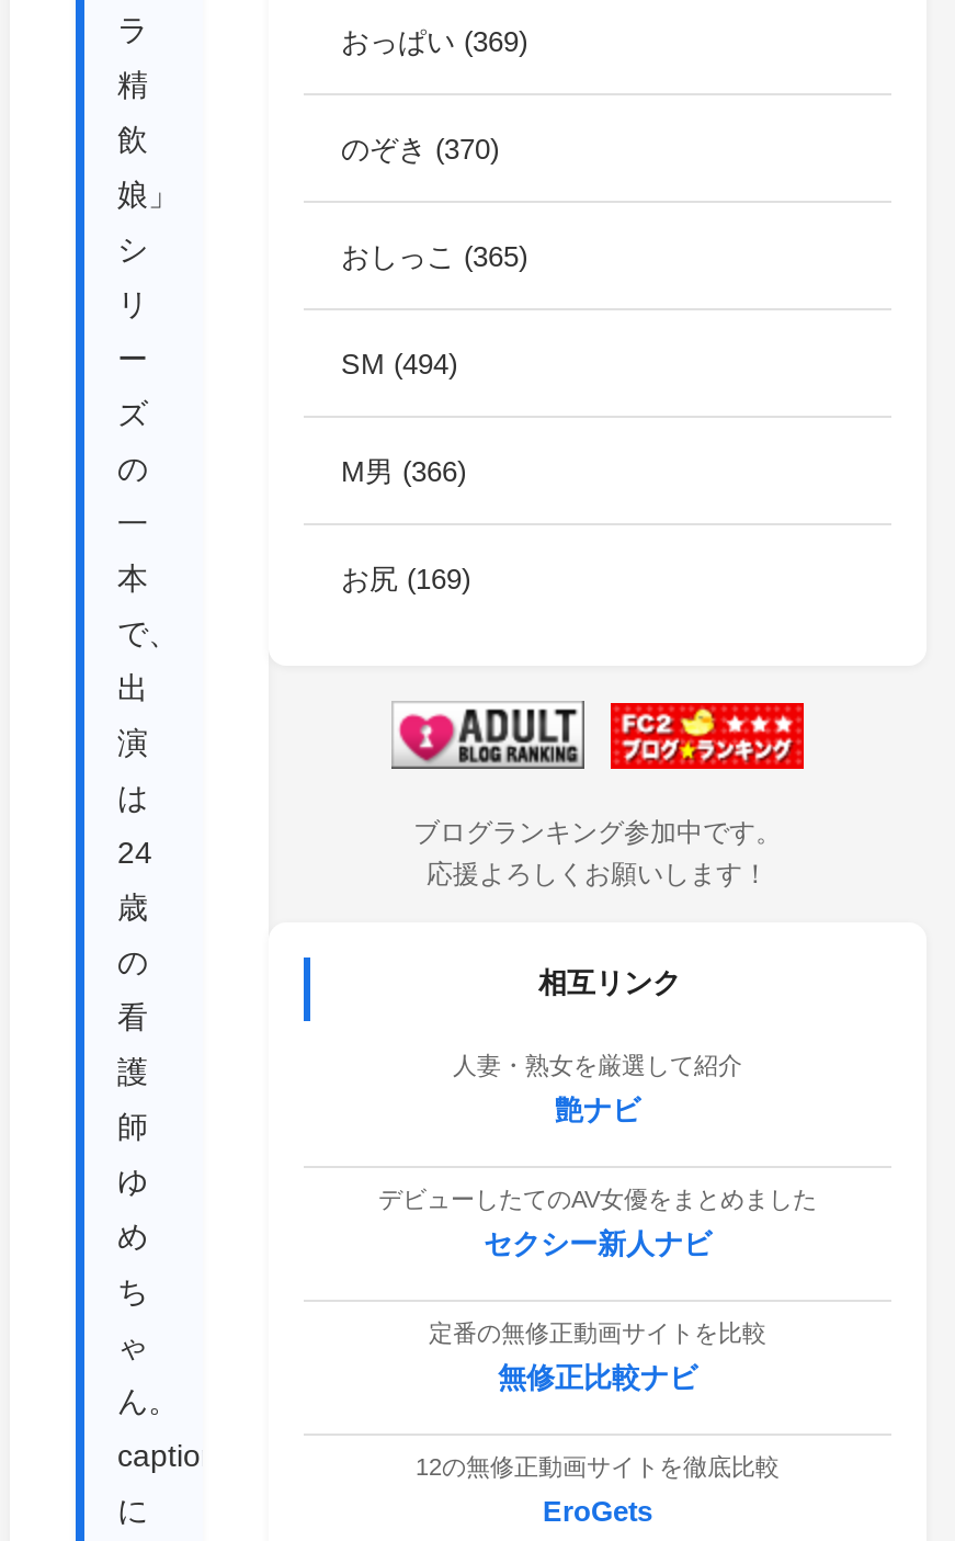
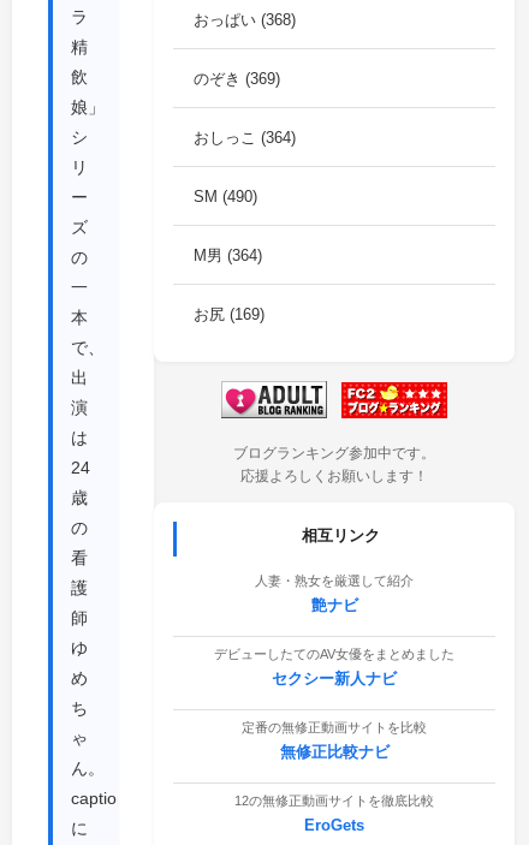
- おっぱい (369)
+ おっぱい (368)

- のぞき (370)
+ のぞき (369)

- おしっこ (365)
+ おしっこ (364)

- SM (494)
+ SM (490)

- M男 (366)
+ M男 (364)
